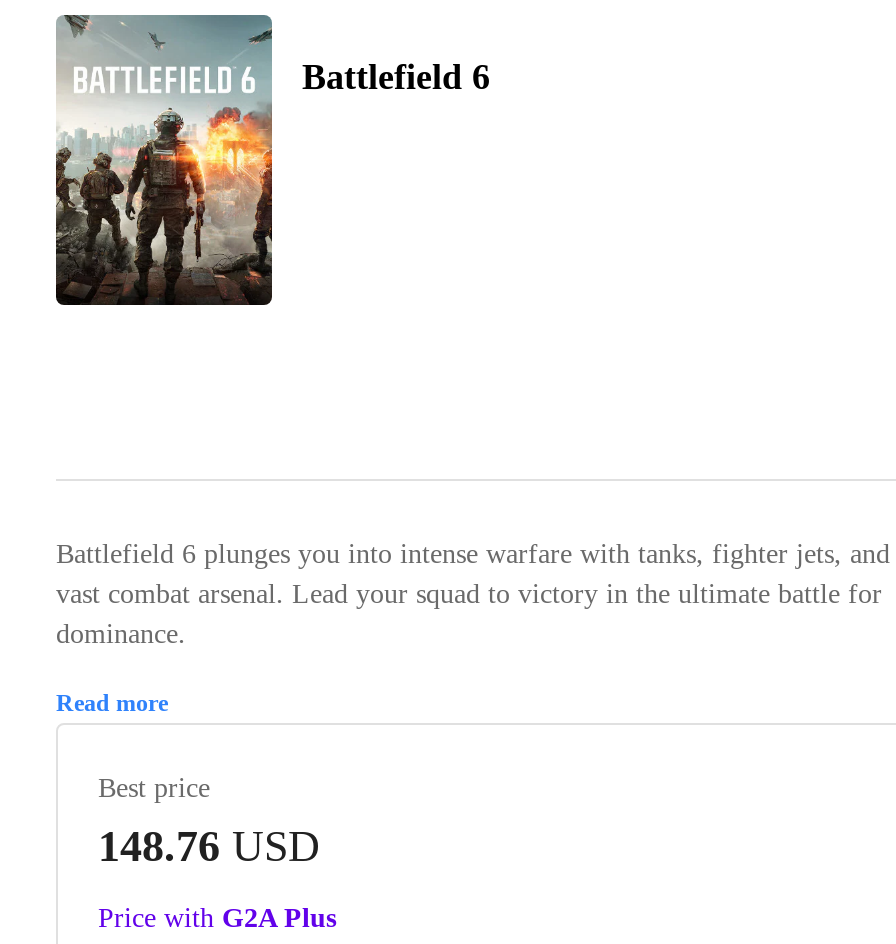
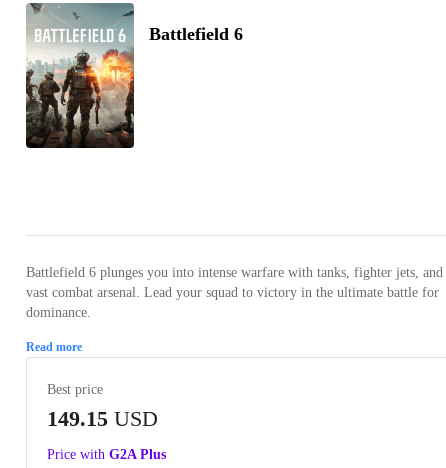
- 148.76 USD
+ 149.15 USD
